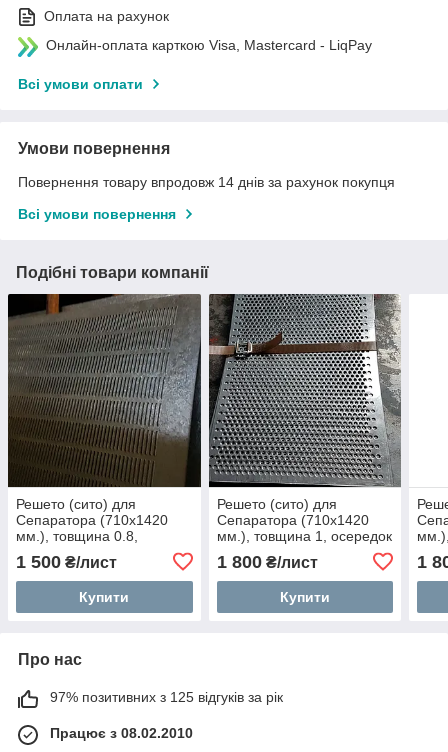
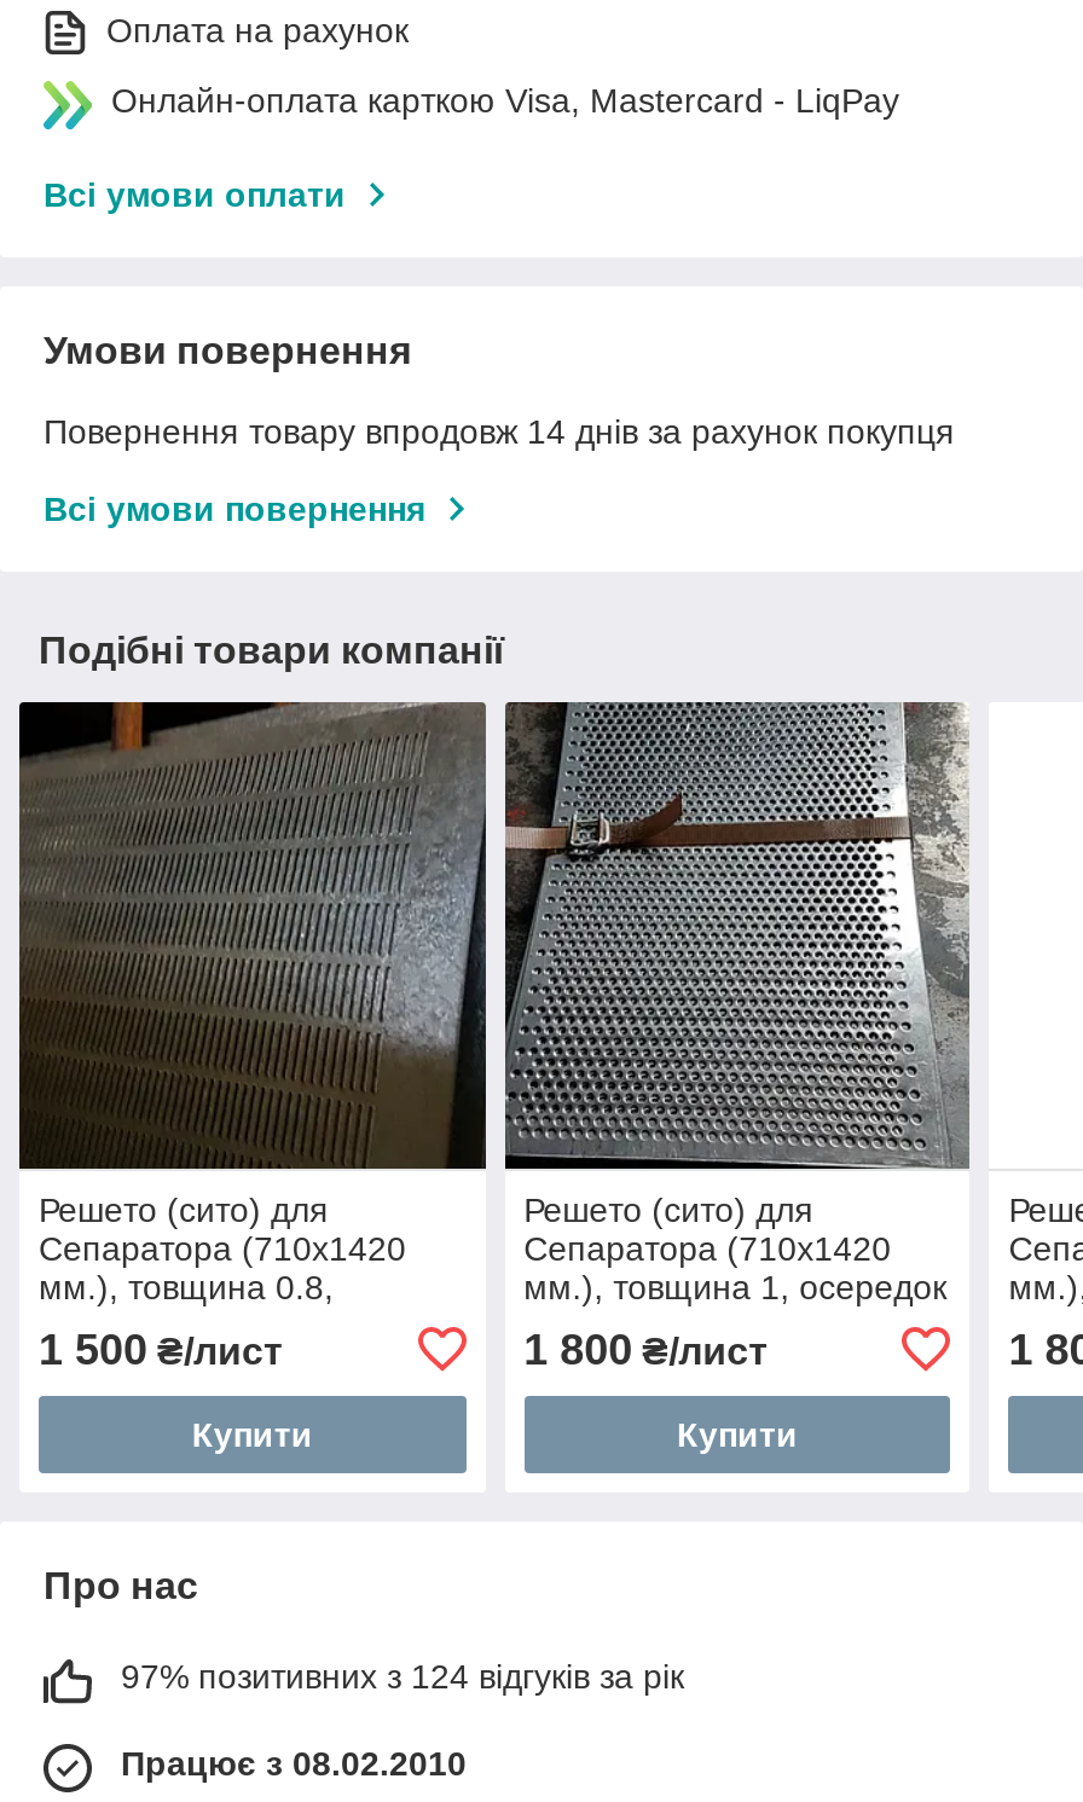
- 97% позитивних з 125 відгуків за рік
+ 97% позитивних з 124 відгуків за рік
